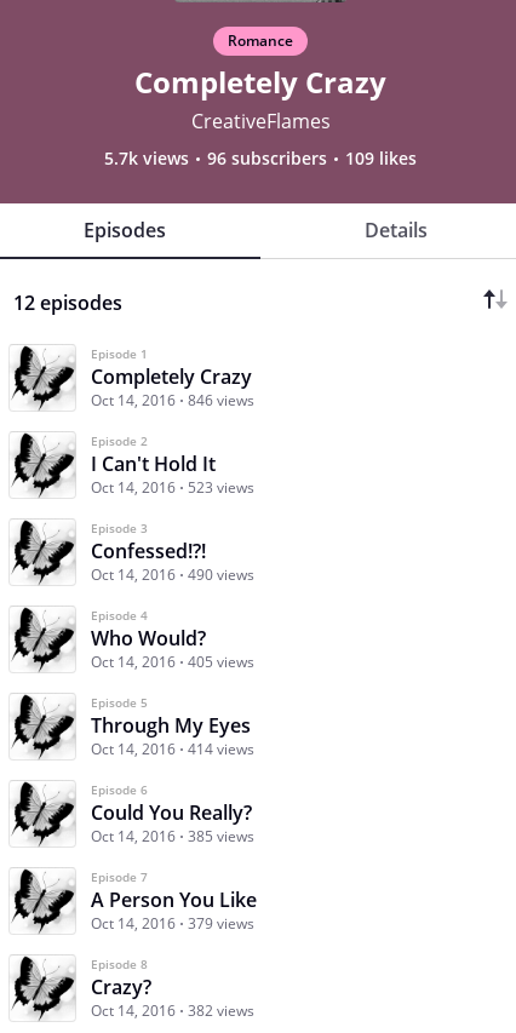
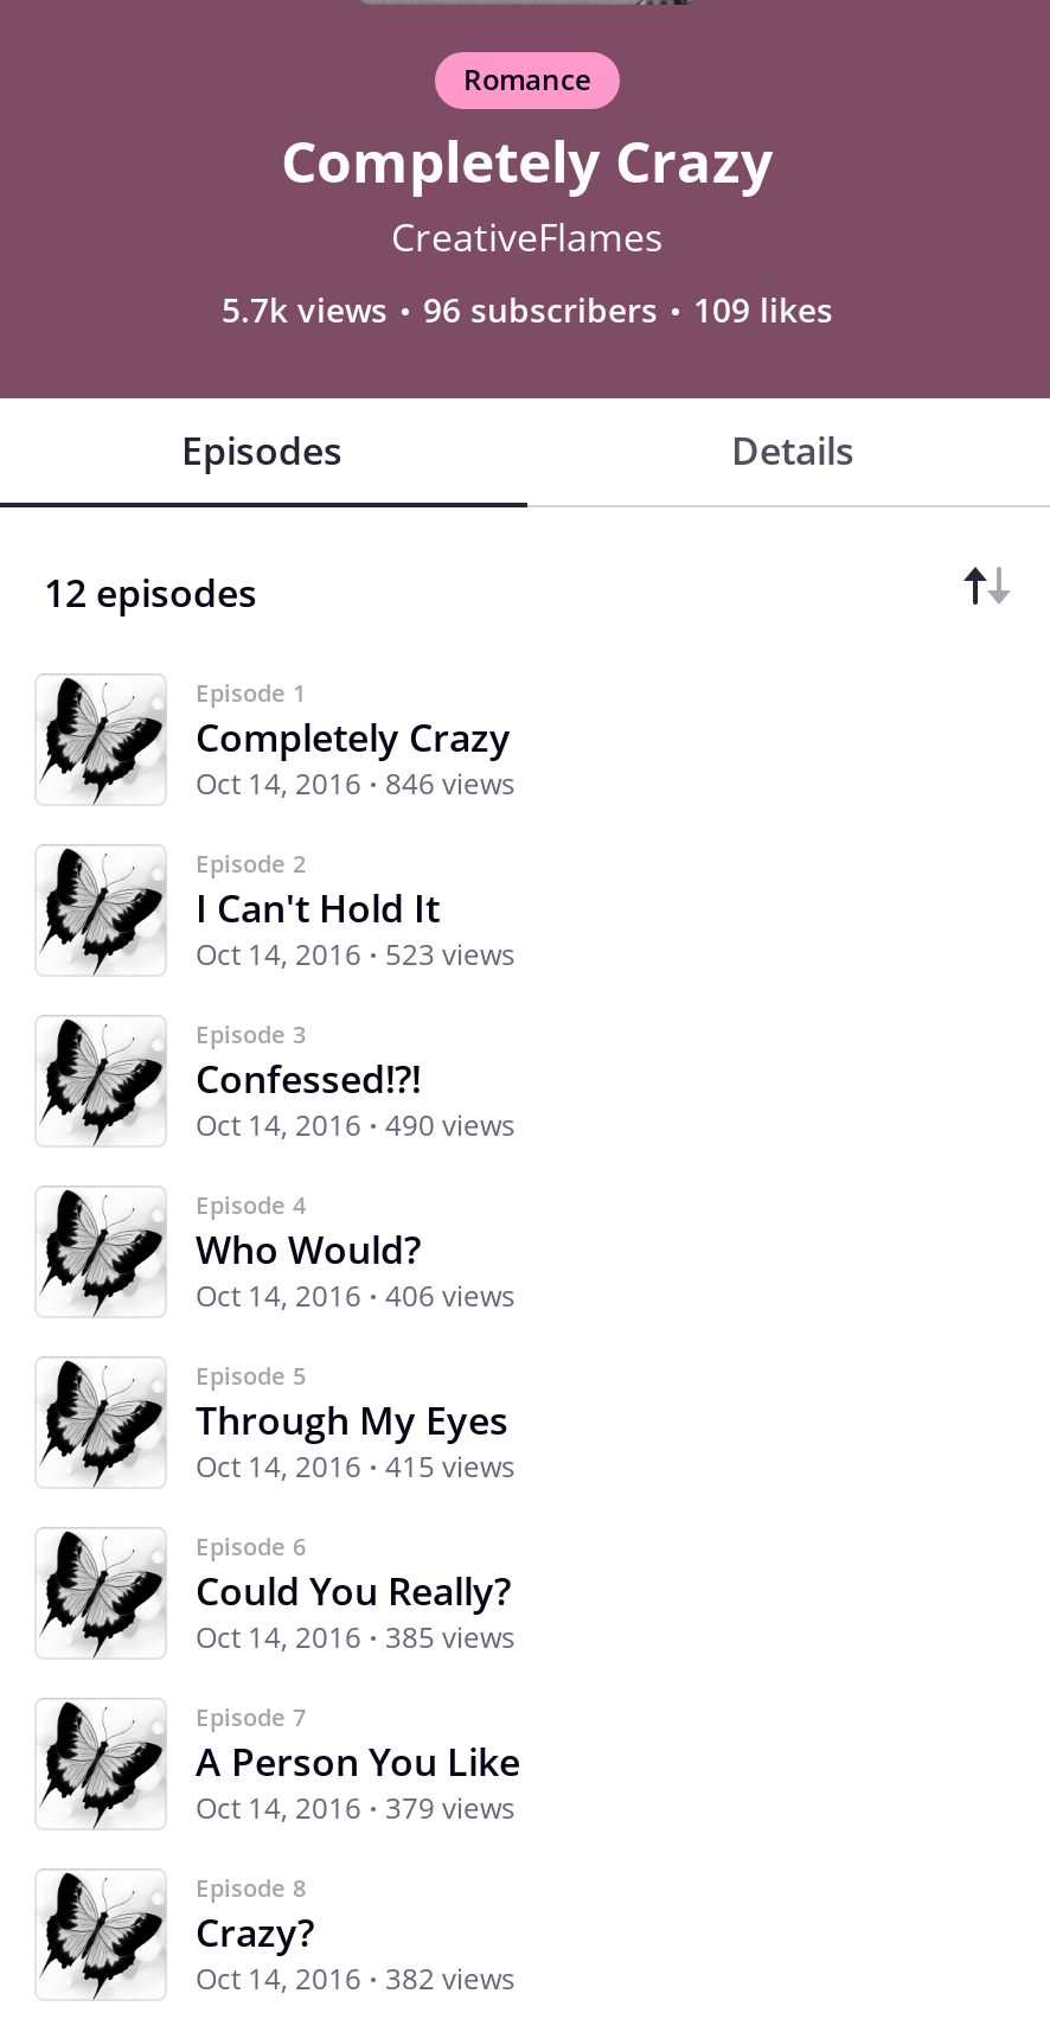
- Oct 14, 2016 405 views
+ Oct 14, 2016 406 views

- Oct 14, 2016 414 views
+ Oct 14, 2016 415 views
